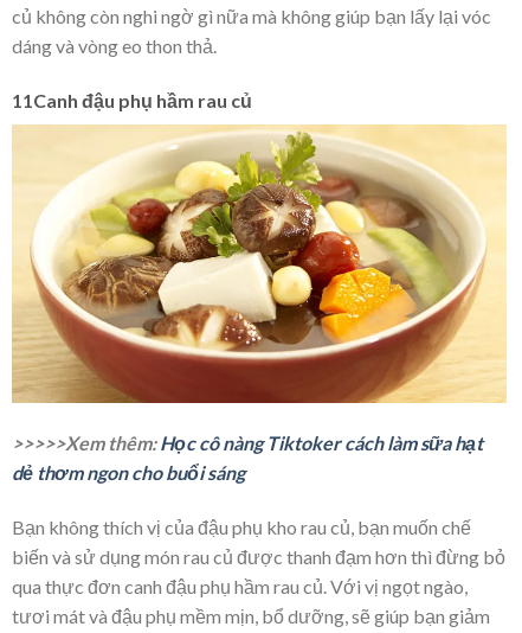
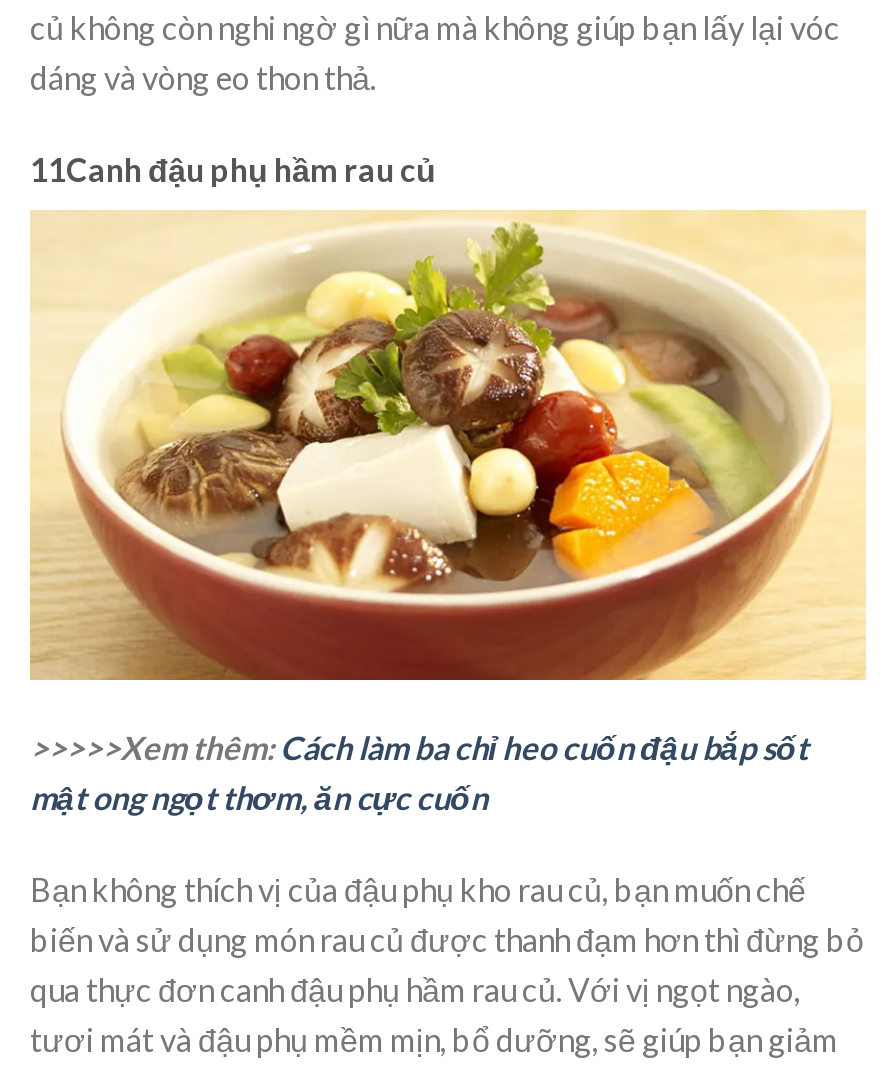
- >>>>>Xem thêm: Học cô nàng Tiktoker cách làm sữa hạt
- dẻ thơm ngon cho buổi sáng
+ >>>>>Xem thêm: Cách làm ba chỉ heo cuốn đậu bắp sốt
+ mật ong ngọt thơm, ăn cực cuốn
